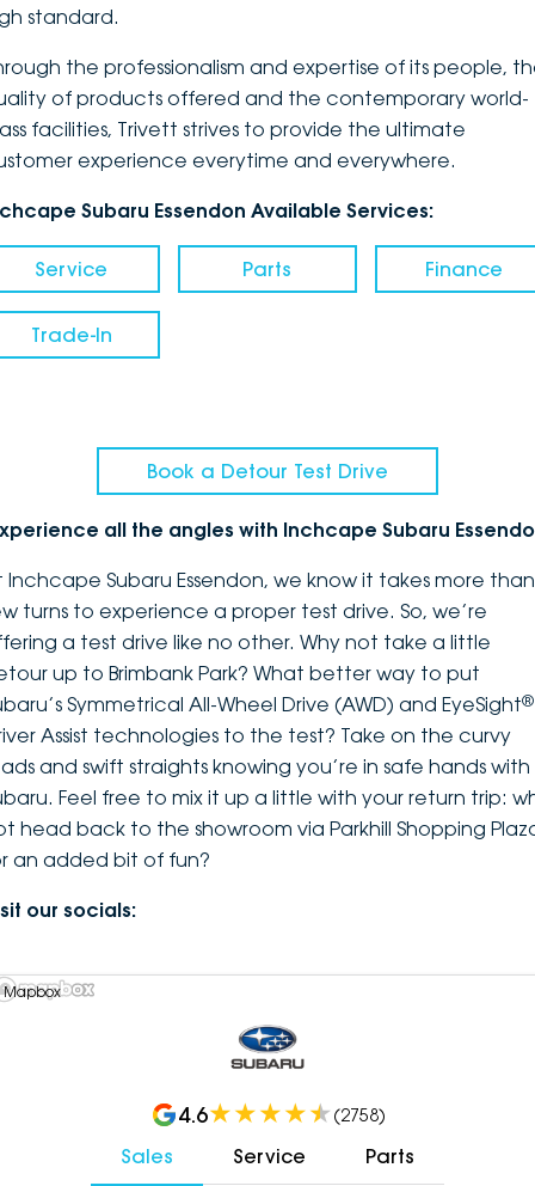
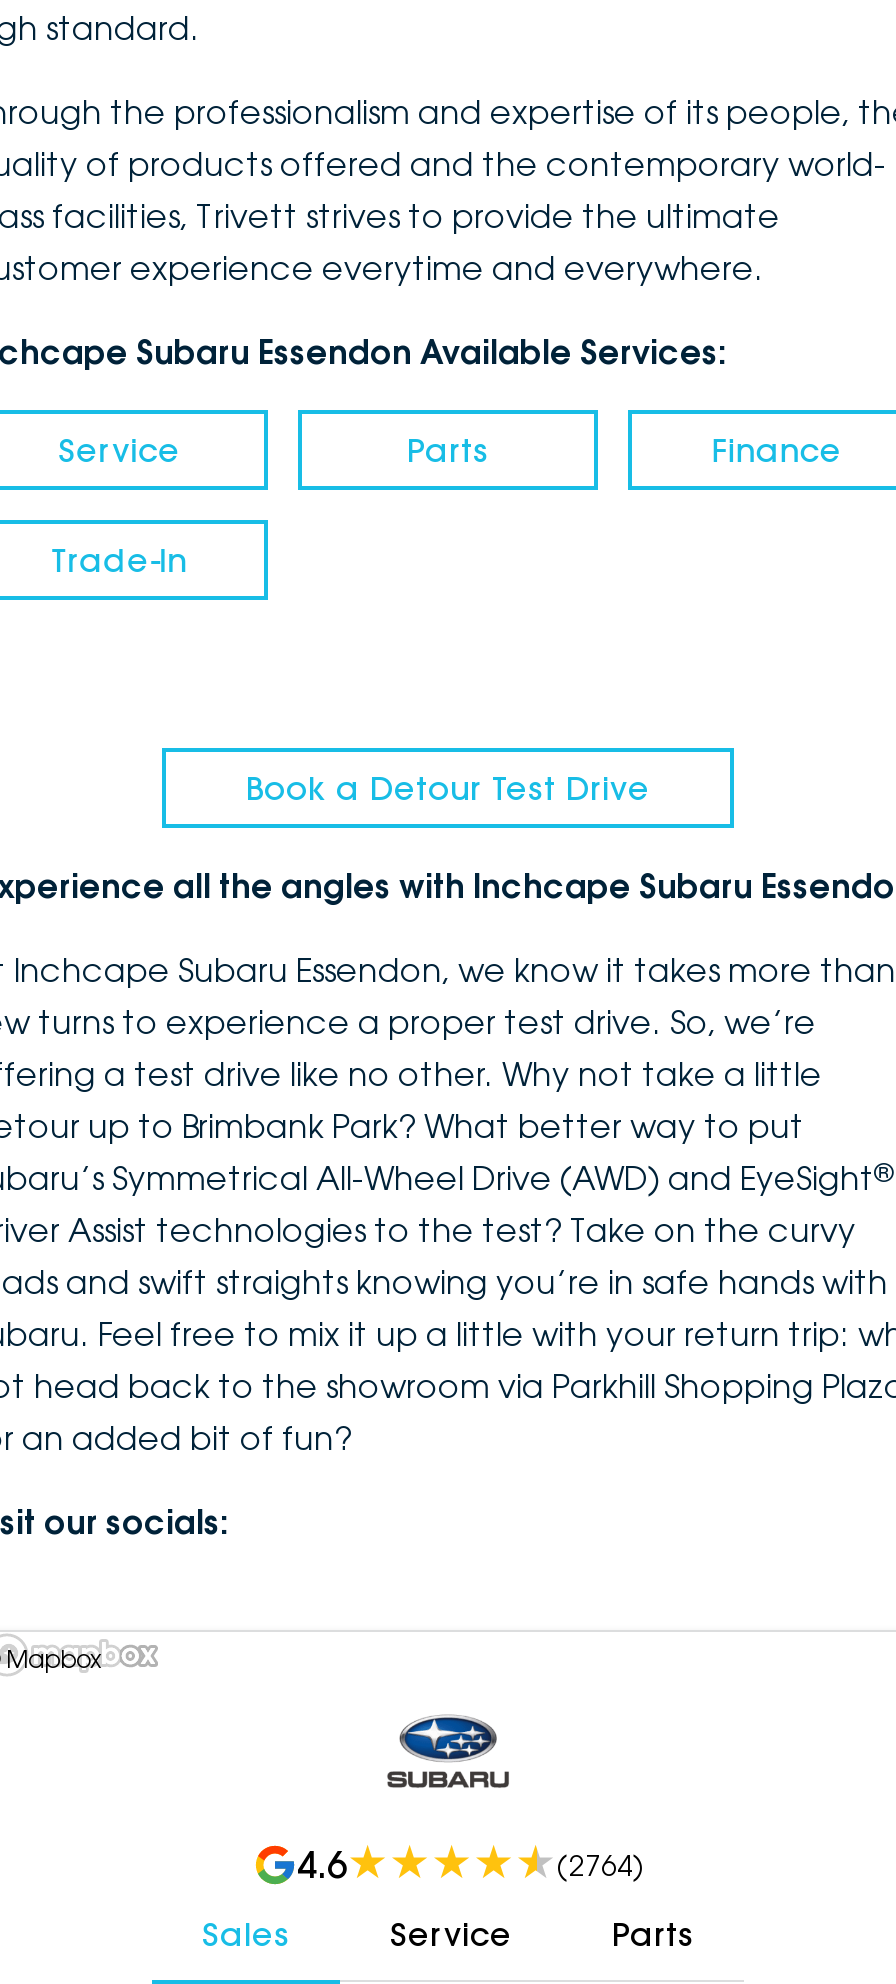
- (2758)
+ (2764)
